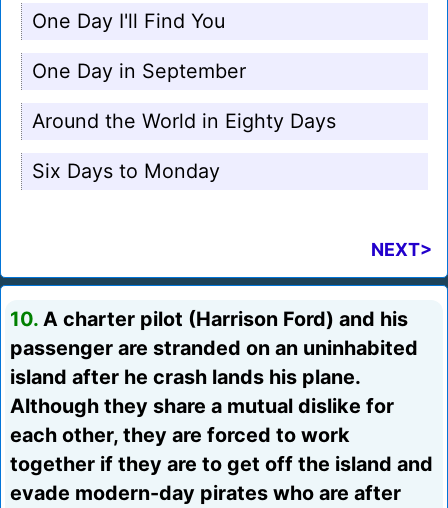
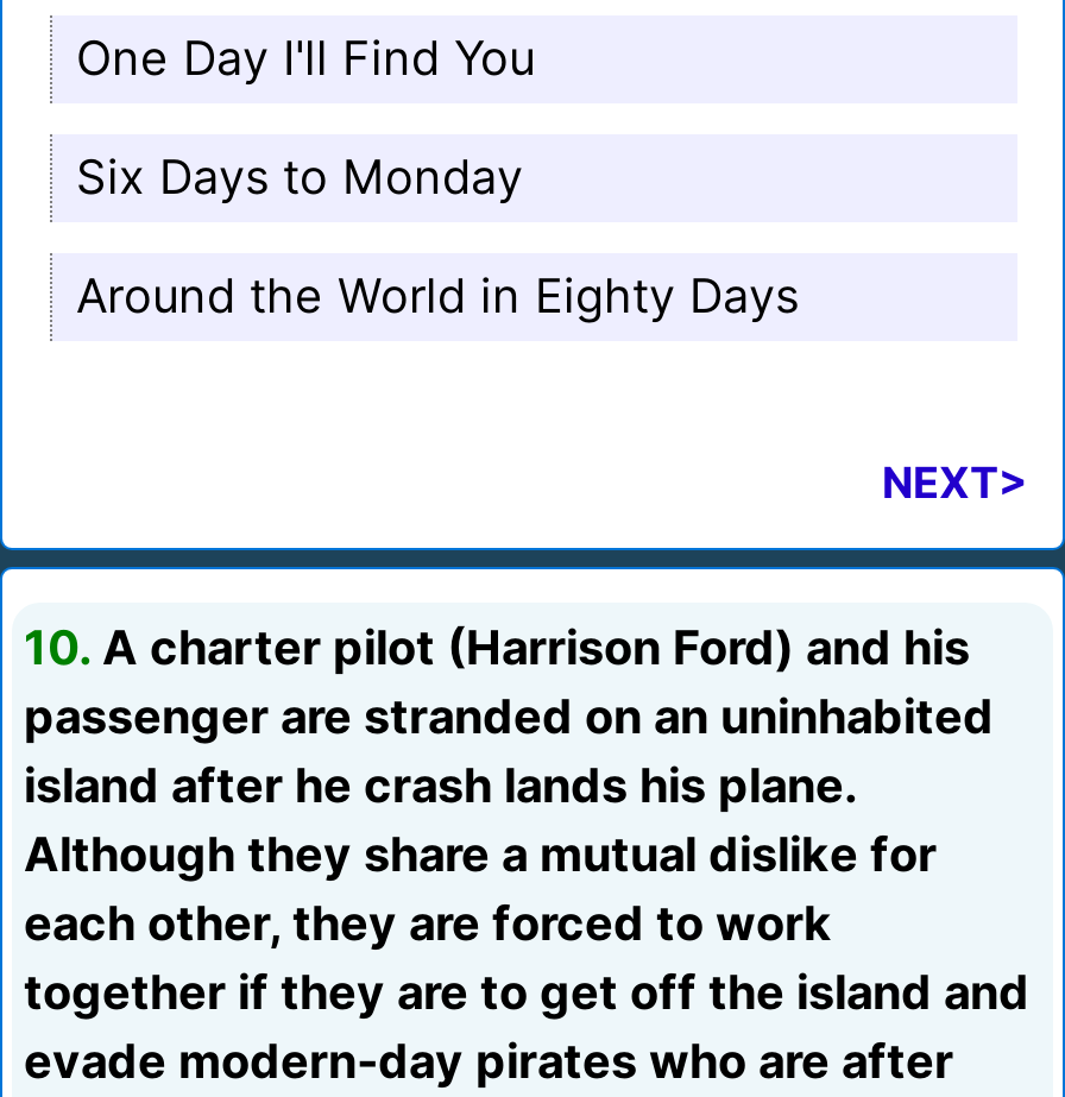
- One Day in September

moved up: Six Days to Monday
